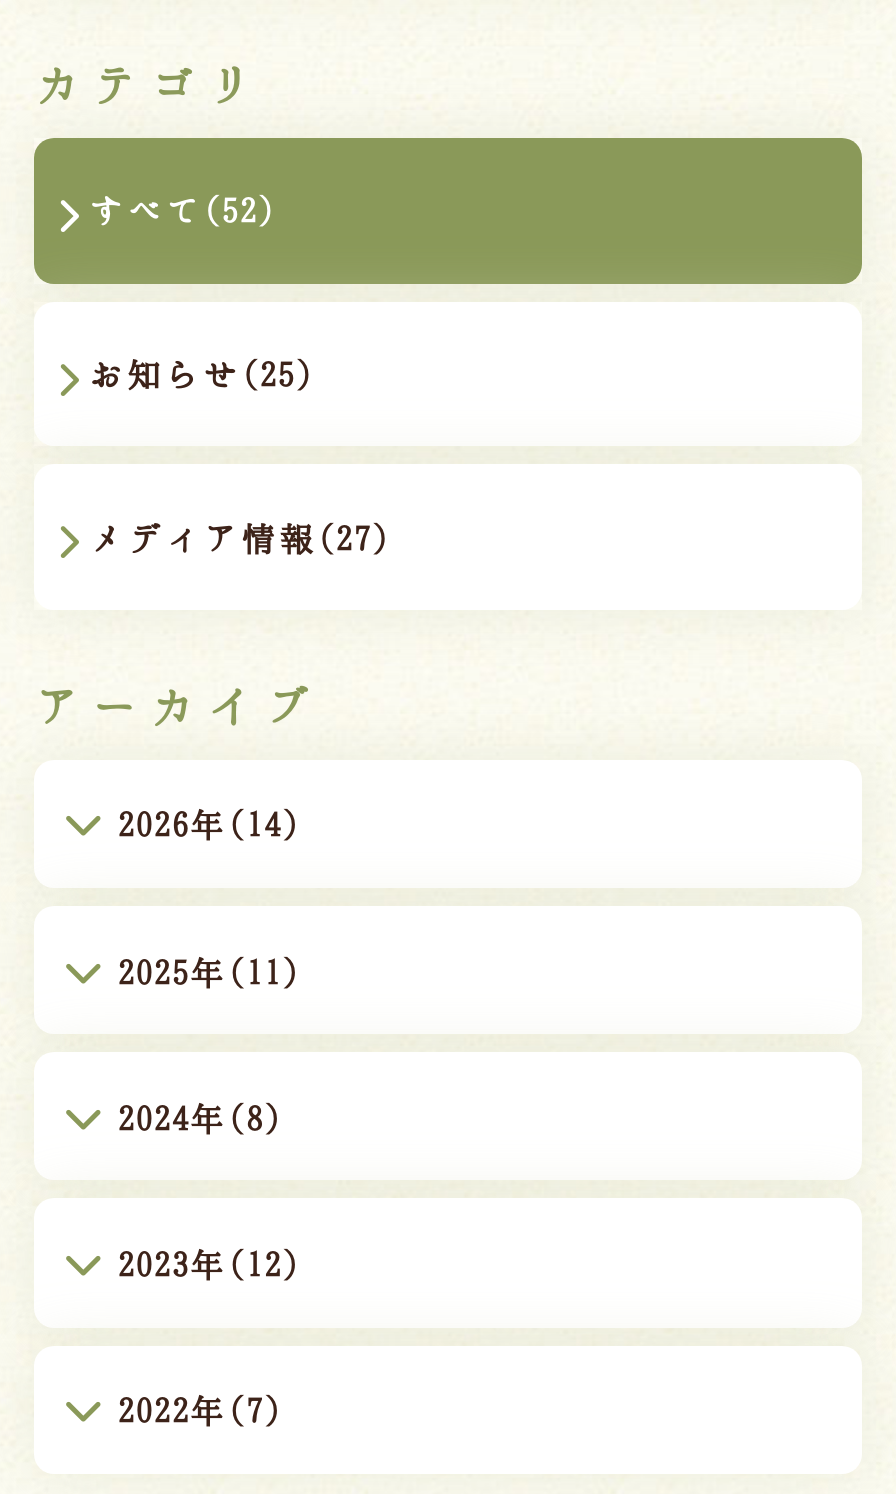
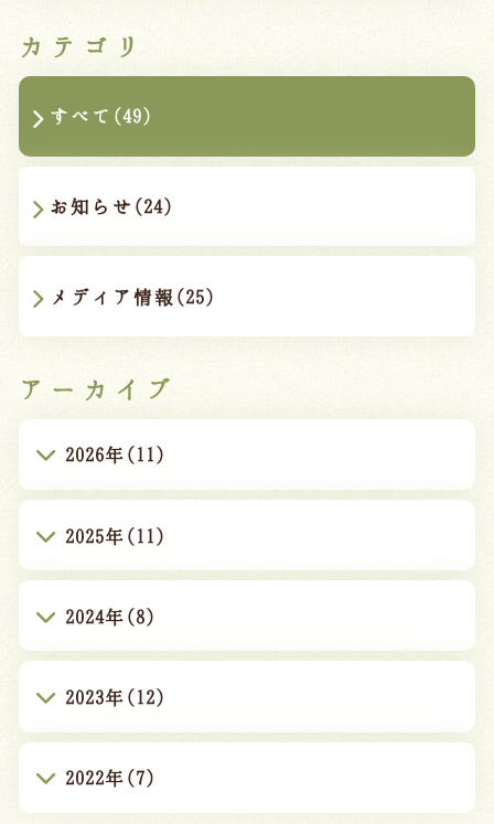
- すべて(52)
+ すべて(49)

- お知らせ(25)
+ お知らせ(24)

- メディア情報(27)
+ メディア情報(25)

- 2026年(14)
+ 2026年(11)
